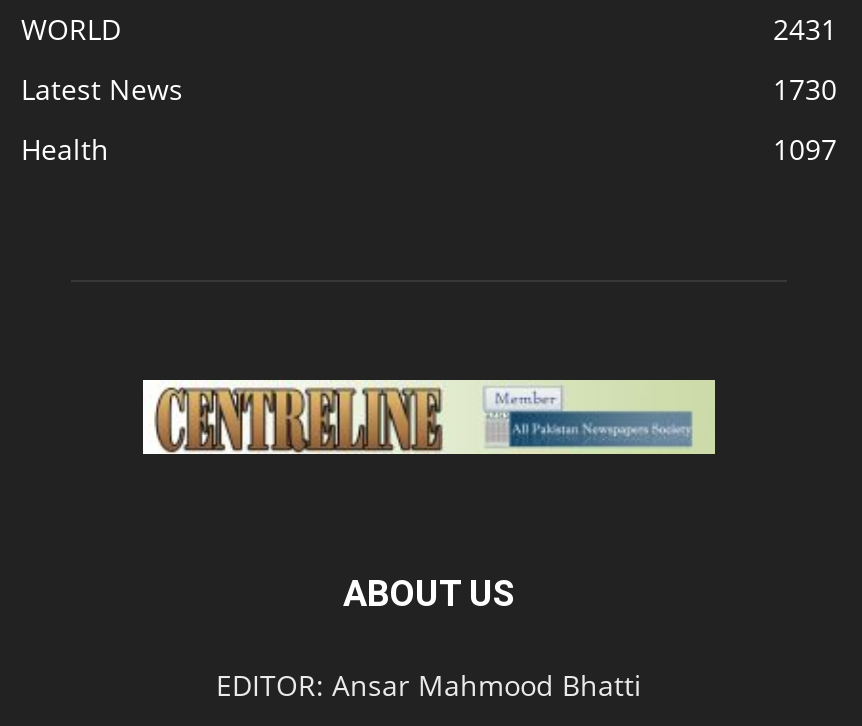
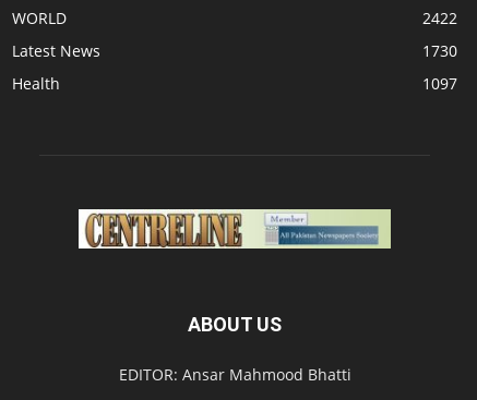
- 2431
+ 2422
